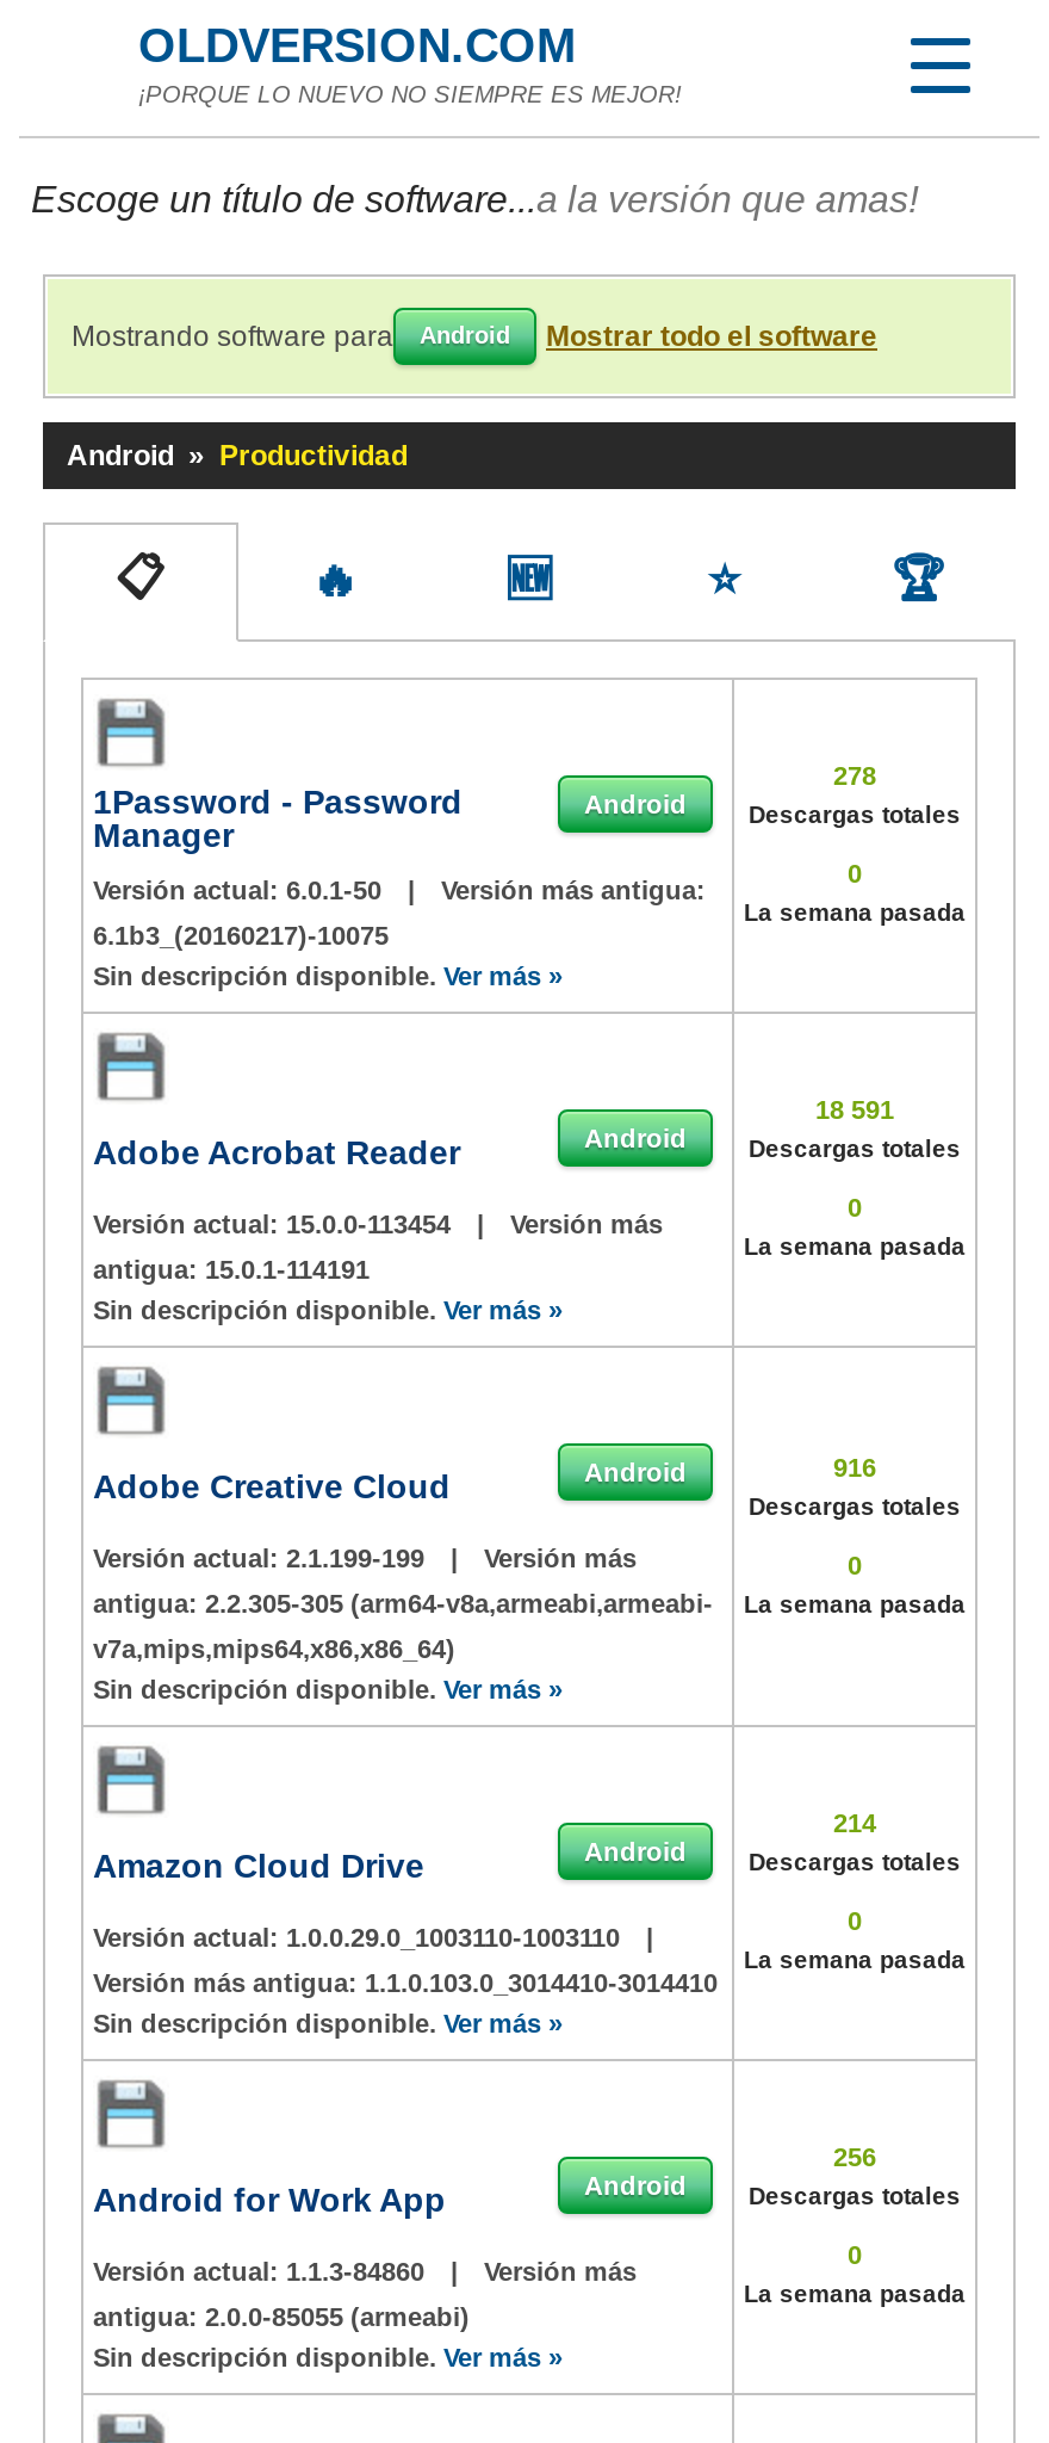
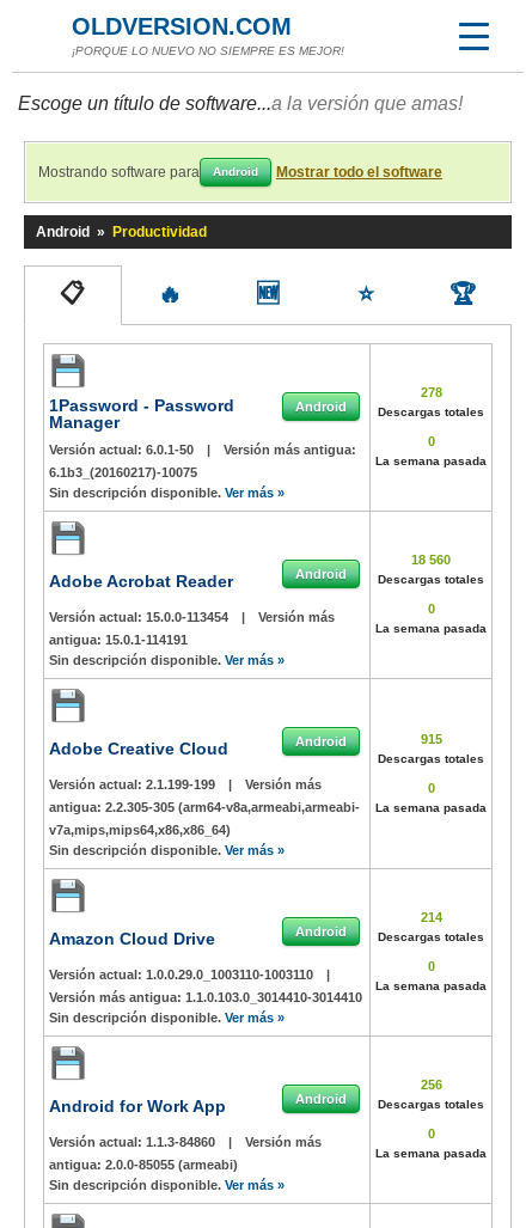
- 18 591
+ 18 560

- 916
+ 915
